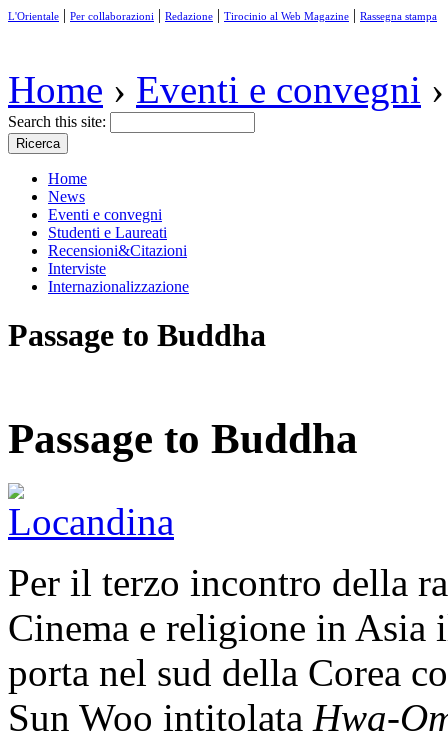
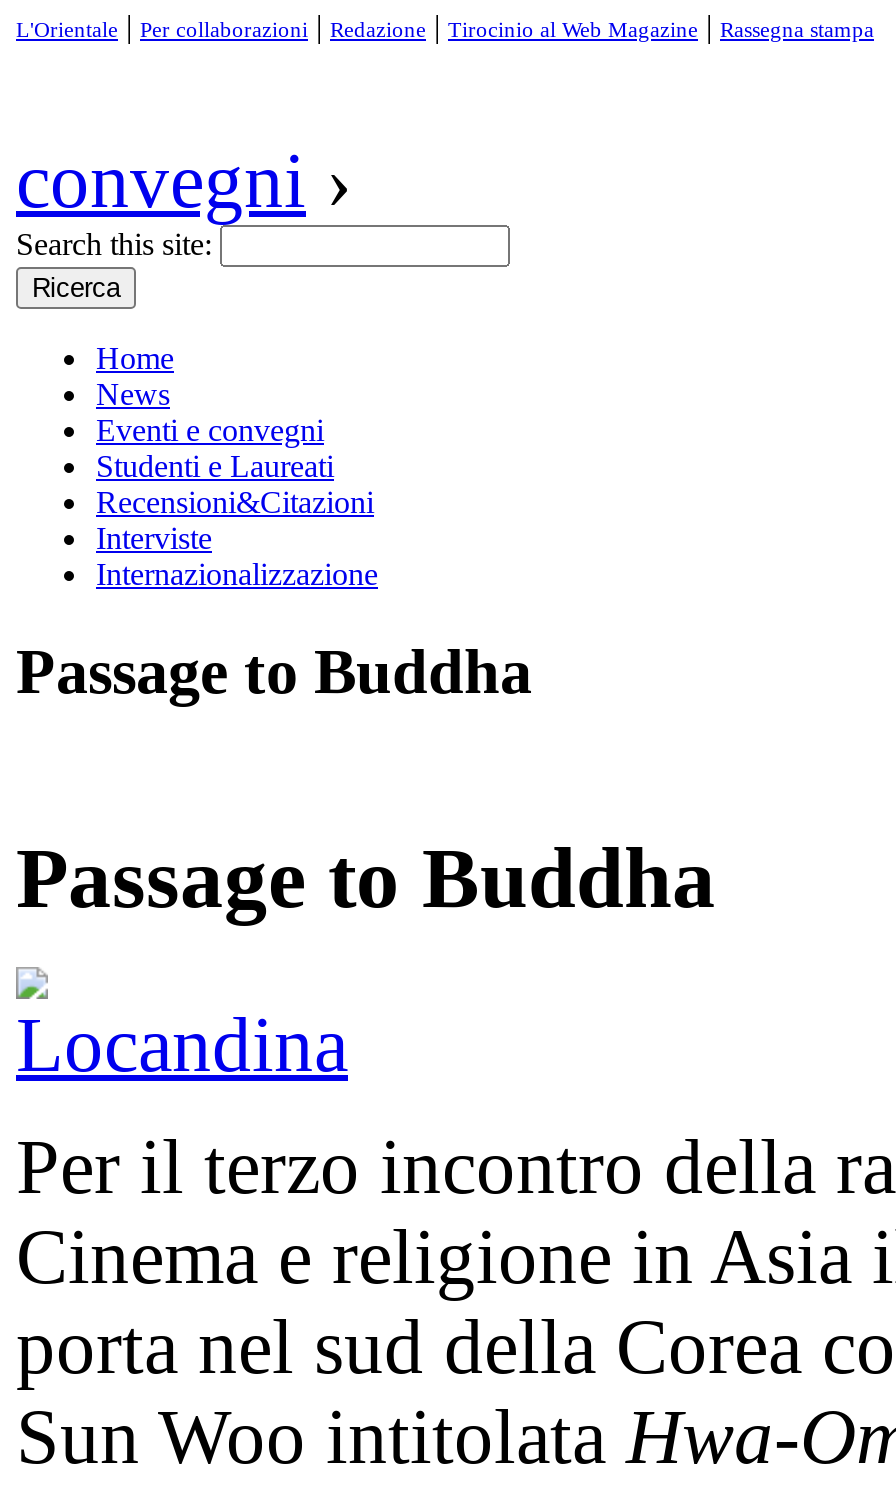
- Home › Eventi e convegni ›
+ convegni ›
